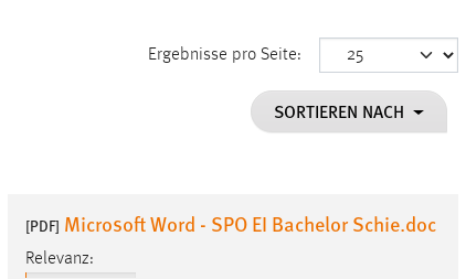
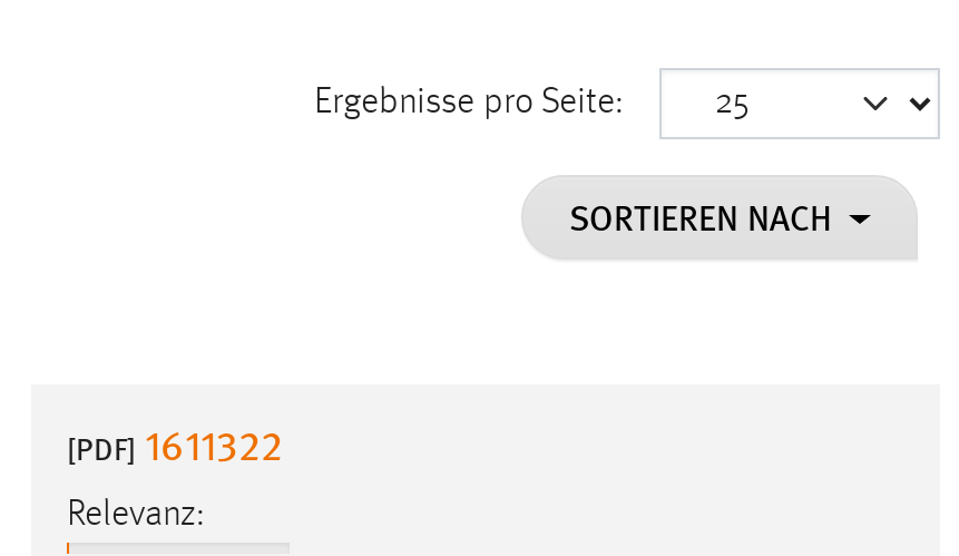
- [PDF] Microsoft Word - SPO EI Bachelor Schie.doc
+ [PDF] 1611322
